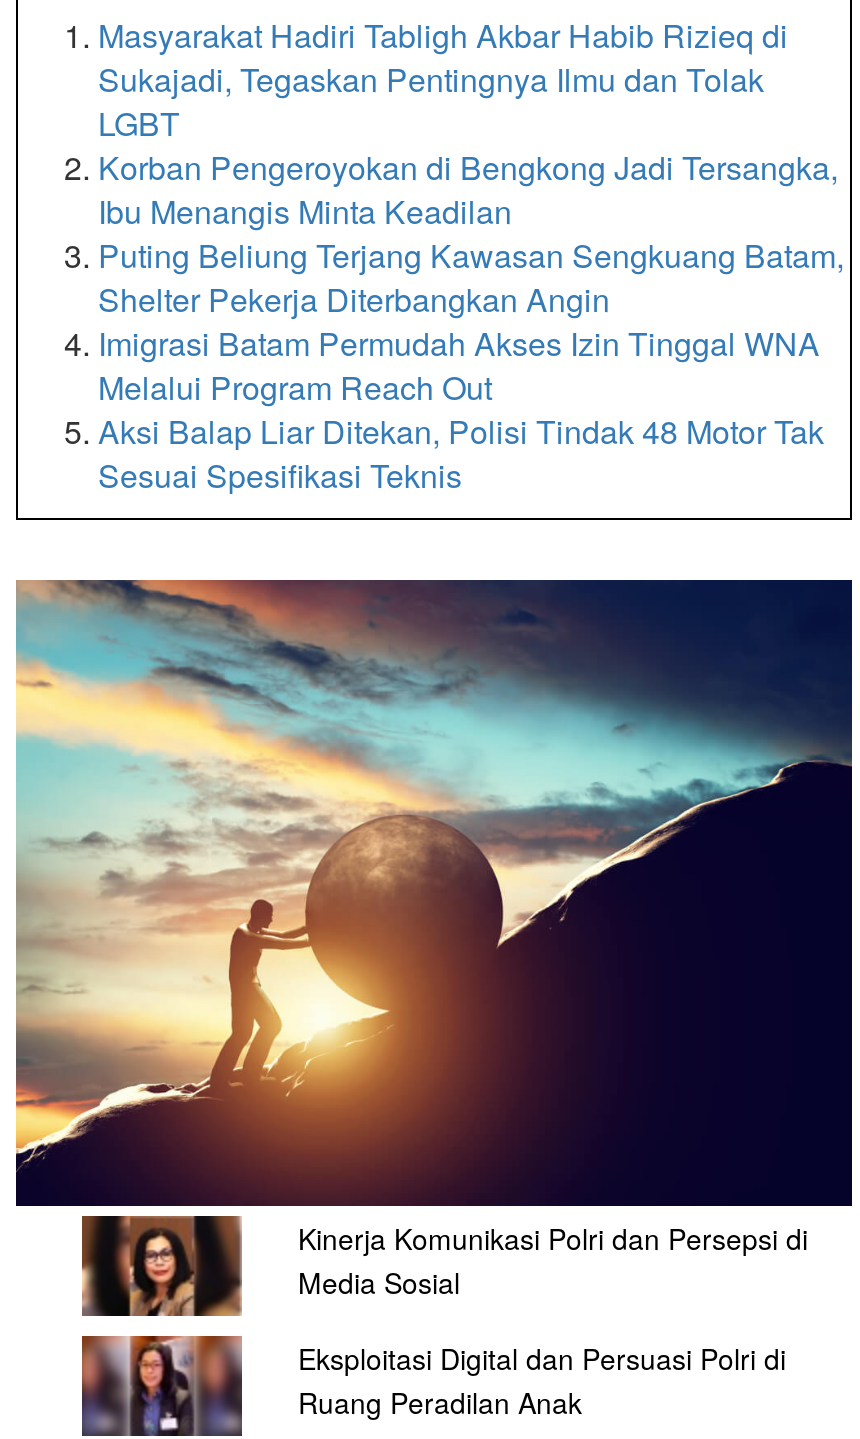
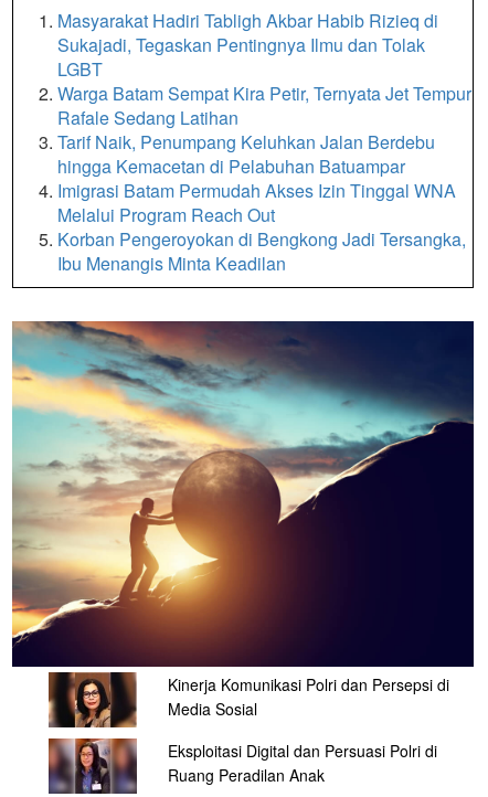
moved down: Korban Pengeroyokan di Bengkong Jadi Tersangka, | Ibu Menangis Minta Keadilan

- Puting Beliung Terjang Kawasan Sengkuang Batam,
- Shelter Pekerja Diterbangkan Angin
+ Warga Batam Sempat Kira Petir, Ternyata Jet Tempur
+ Rafale Sedang Latihan
+ Tarif Naik, Penumpang Keluhkan Jalan Berdebu
+ hingga Kemacetan di Pelabuhan Batuampar

- Aksi Balap Liar Ditekan, Polisi Tindak 48 Motor Tak
- Sesuai Spesifikasi Teknis
